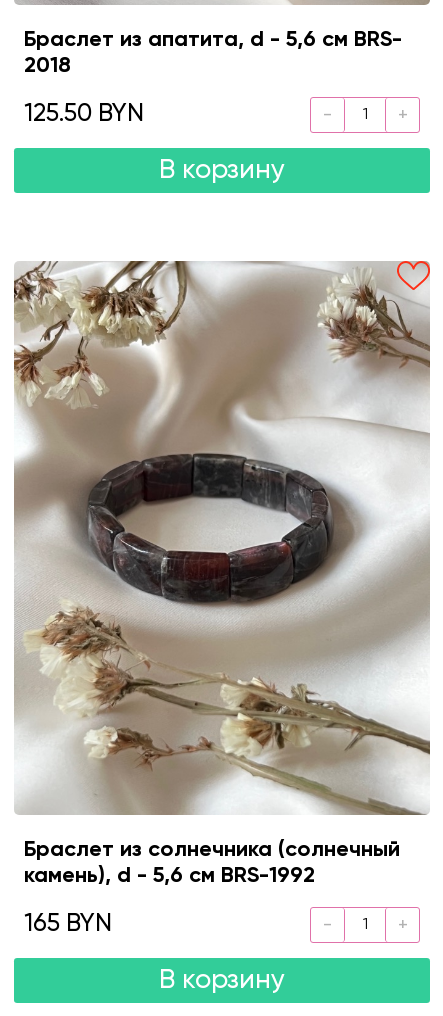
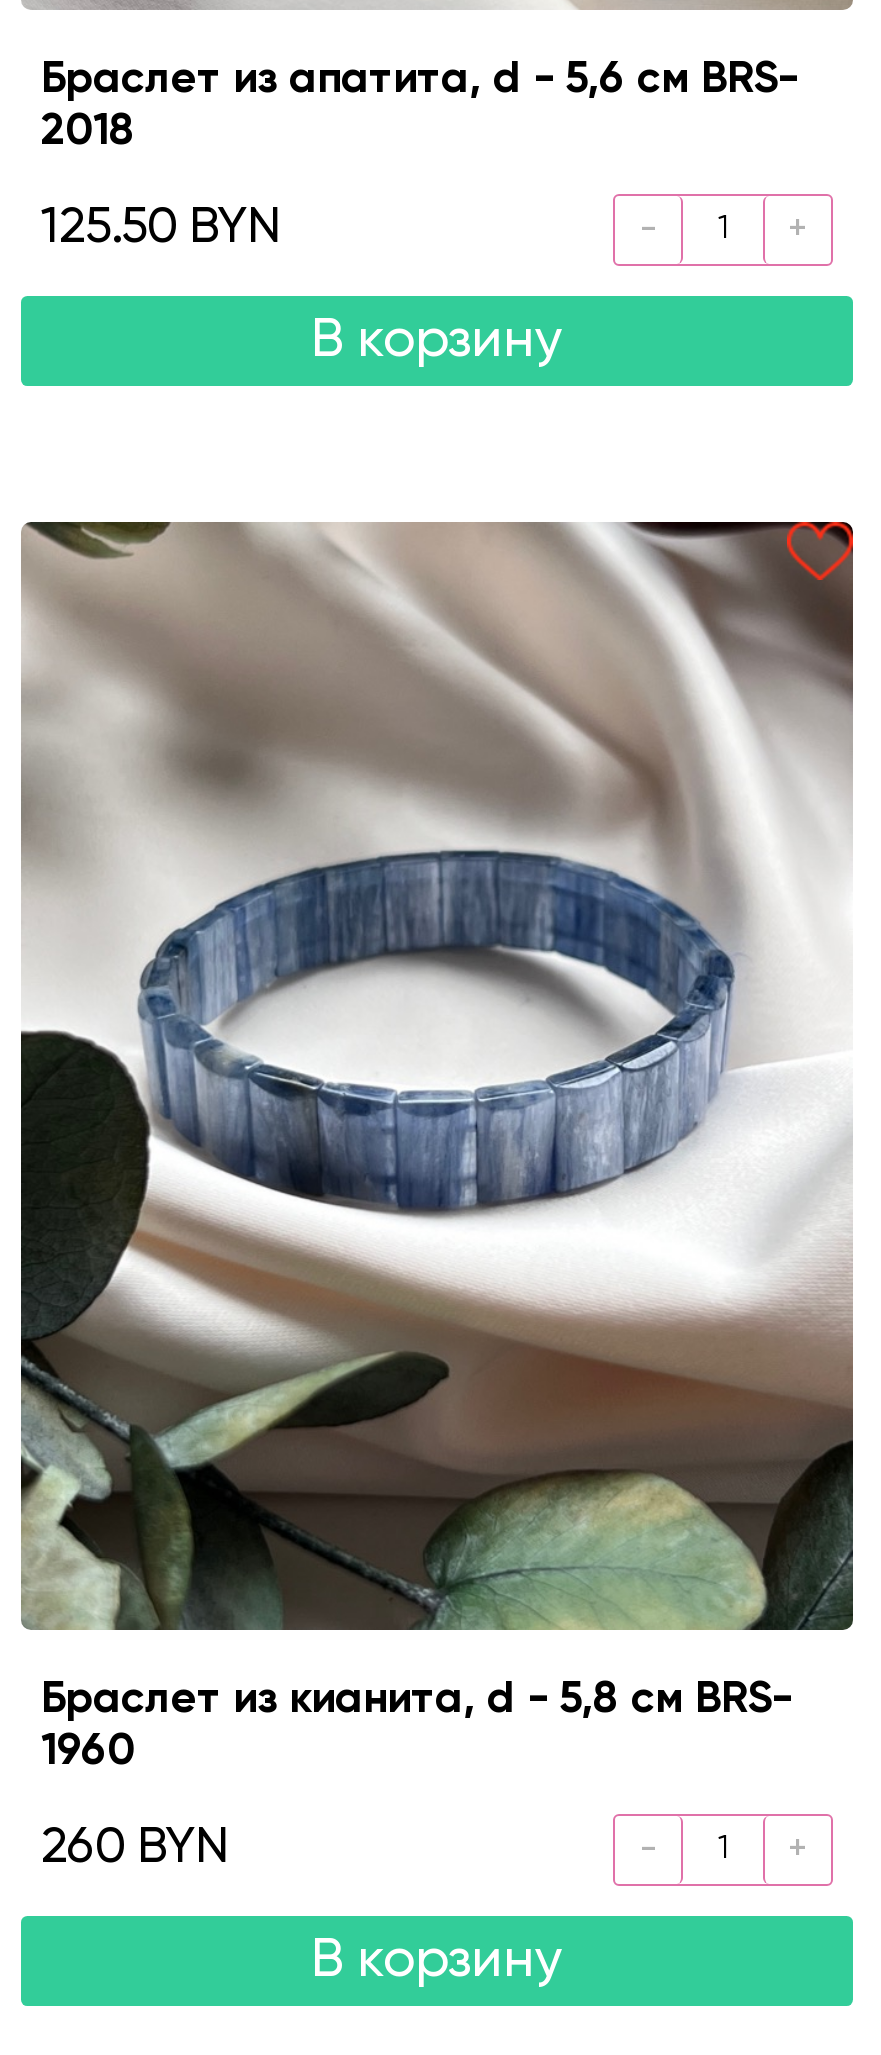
- [image]
- Браслет из солнечника (солнечный
- камень), d - 5,6 см BRS-1992
+ [image]
+ Браслет из кианита, d - 5,8 см BRS-
+ 1960

- 165 BYN
+ 260 BYN
